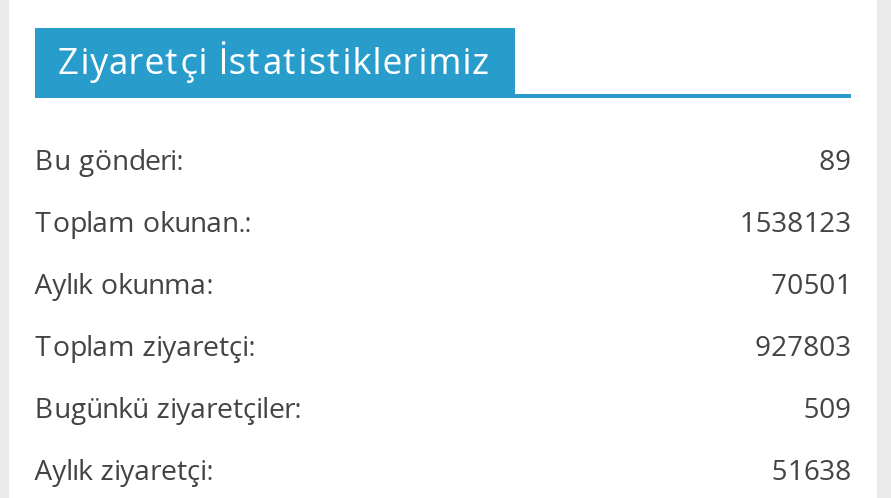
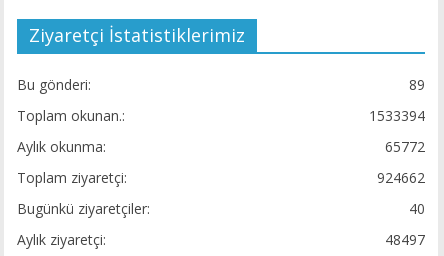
- 1538123
+ 1533394

- 70501
+ 65772

- 927803
+ 924662

- 509
+ 40

- 51638
+ 48497
